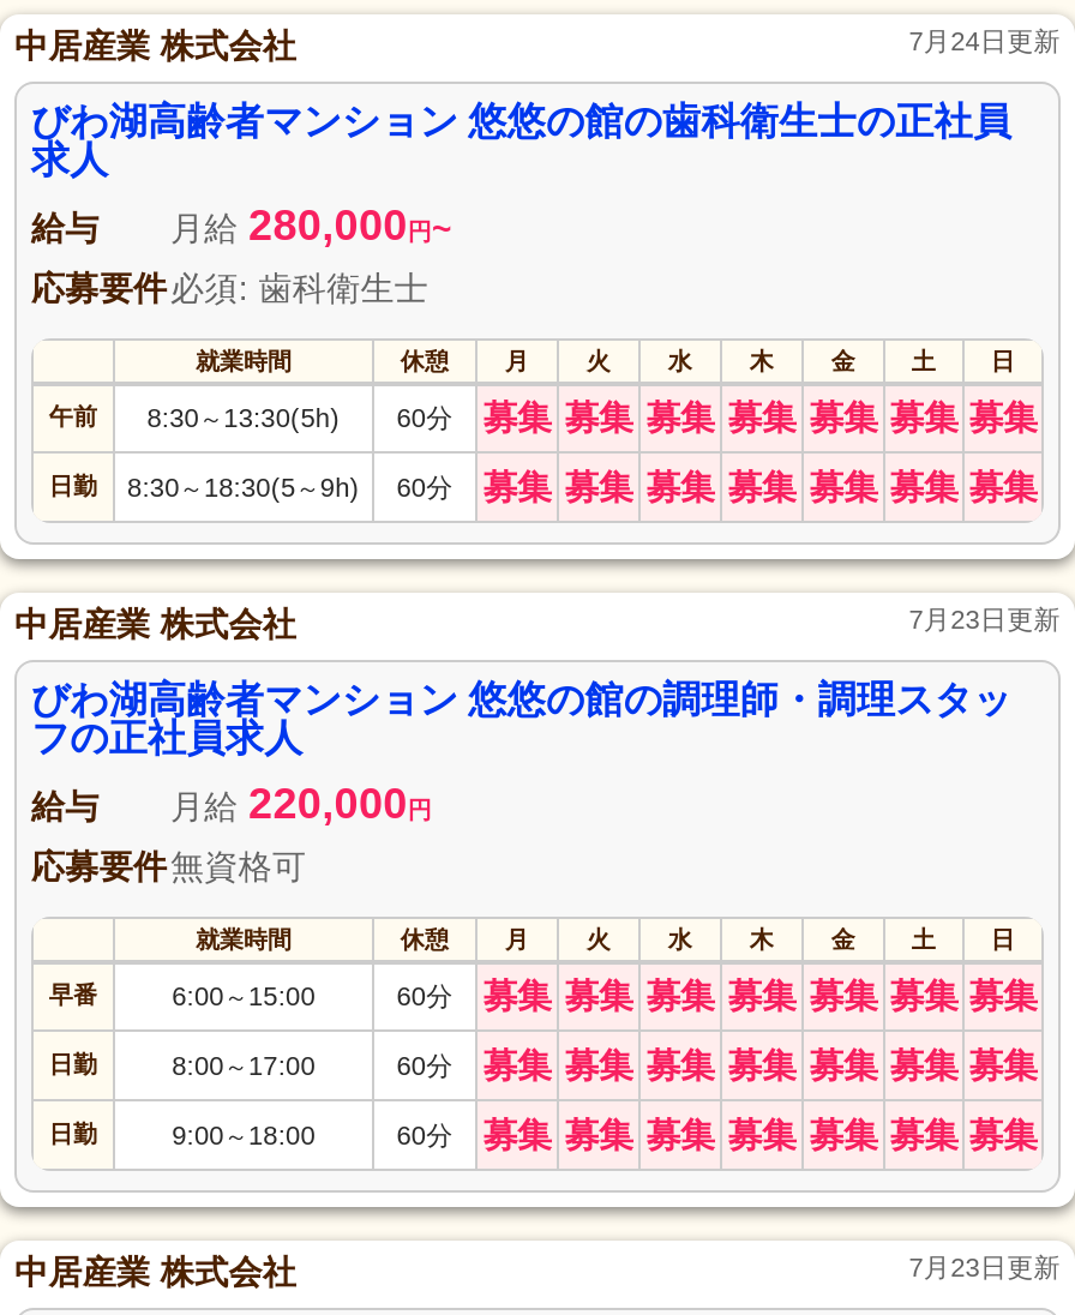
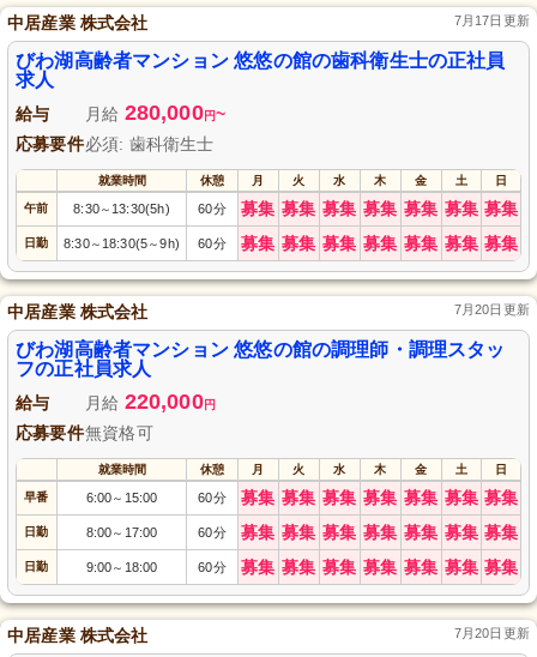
- 7月24日更新
+ 7月17日更新

- 7月23日更新
+ 7月20日更新

- 7月23日更新
+ 7月20日更新
